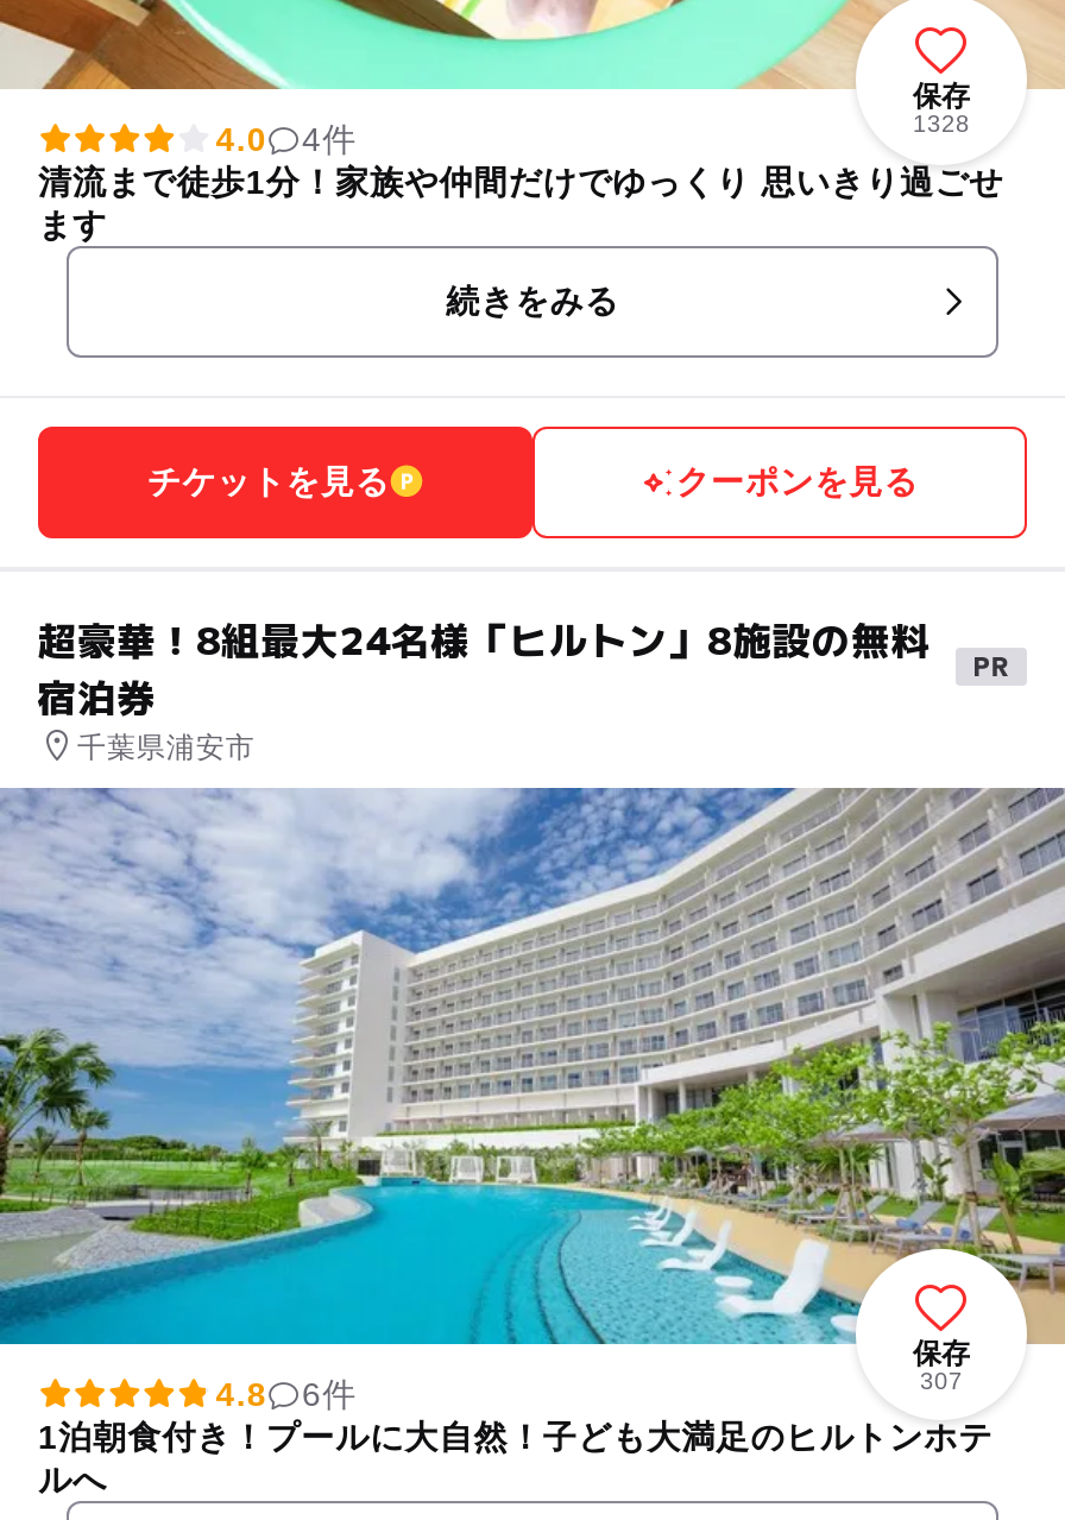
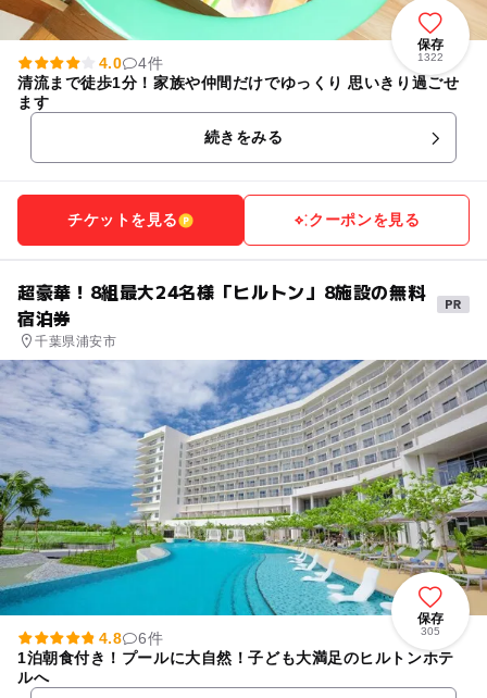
- 1328
+ 1322

- 307
+ 305
